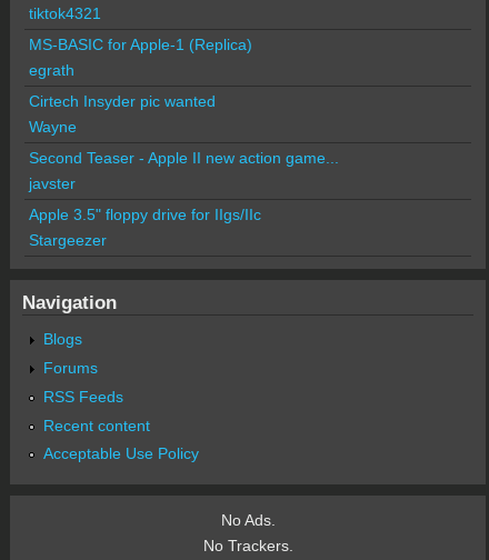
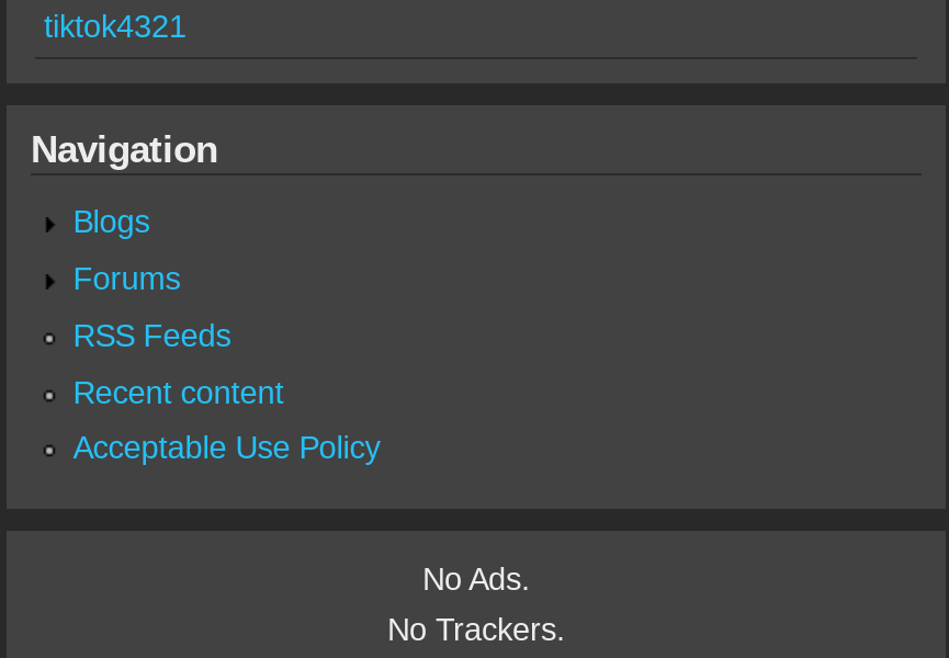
- MS-BASIC for Apple-1 (Replica)
- egrath
- Cirtech Insyder pic wanted
- Wayne
- Second Teaser - Apple II new action game...
- javster
- Apple 3.5" floppy drive for IIgs/IIc
- Stargeezer
